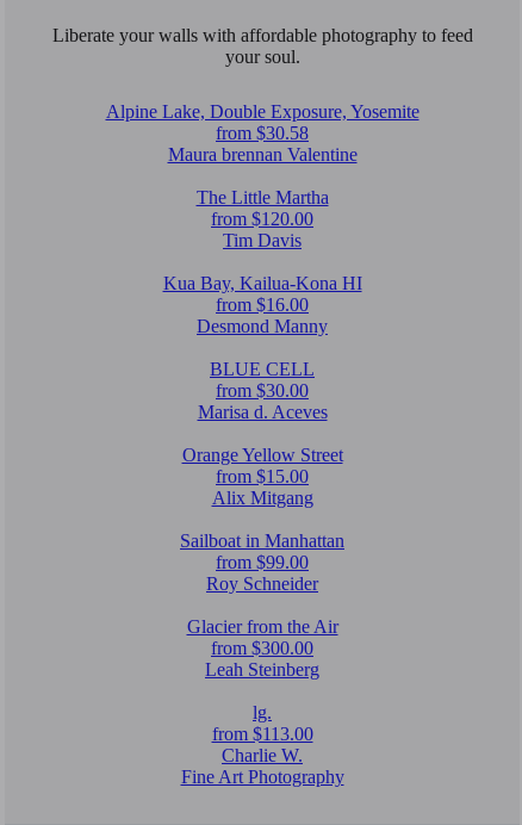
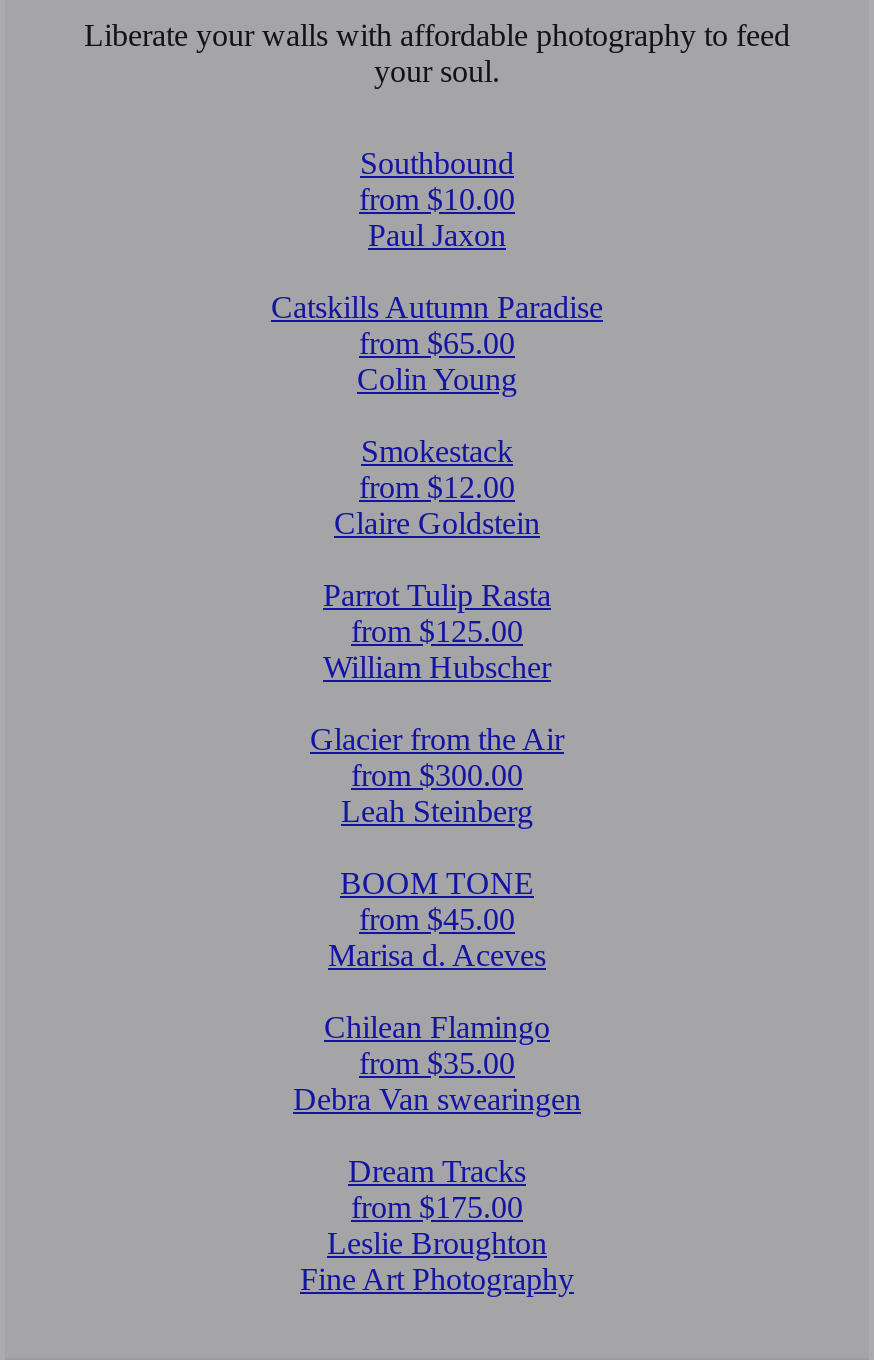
- Alpine Lake, Double Exposure, Yosemite
- from $30.58
- Maura brennan Valentine
- The Little Martha
- from $120.00
- Tim Davis
- Kua Bay, Kailua-Kona HI
- from $16.00
- Desmond Manny
- BLUE CELL
- from $30.00
- Orange Yellow Street
- from $15.00
- Alix Mitgang
- Sailboat in Manhattan
- from $99.00
- Roy Schneider
+ Southbound
+ from $10.00
+ Paul Jaxon
+ Catskills Autumn Paradise
+ from $65.00
+ Colin Young
+ Smokestack
+ from $12.00
+ Claire Goldstein
+ Parrot Tulip Rasta
+ from $125.00
+ William Hubscher

moved down: Marisa d. Aceves

moved up: Glacier from the Air | from $300.00 | Leah Steinberg

- lg.
- from $113.00
- Charlie W.
+ BOOM TONE
+ from $45.00
+ Chilean Flamingo
+ from $35.00
+ Debra Van swearingen
+ Dream Tracks
+ from $175.00
+ Leslie Broughton
